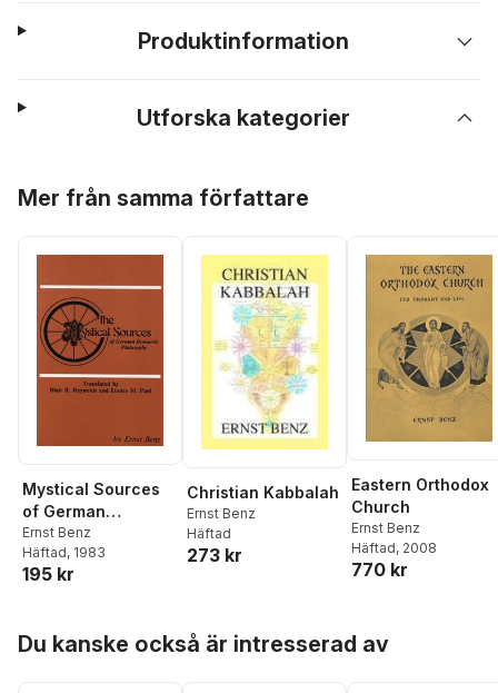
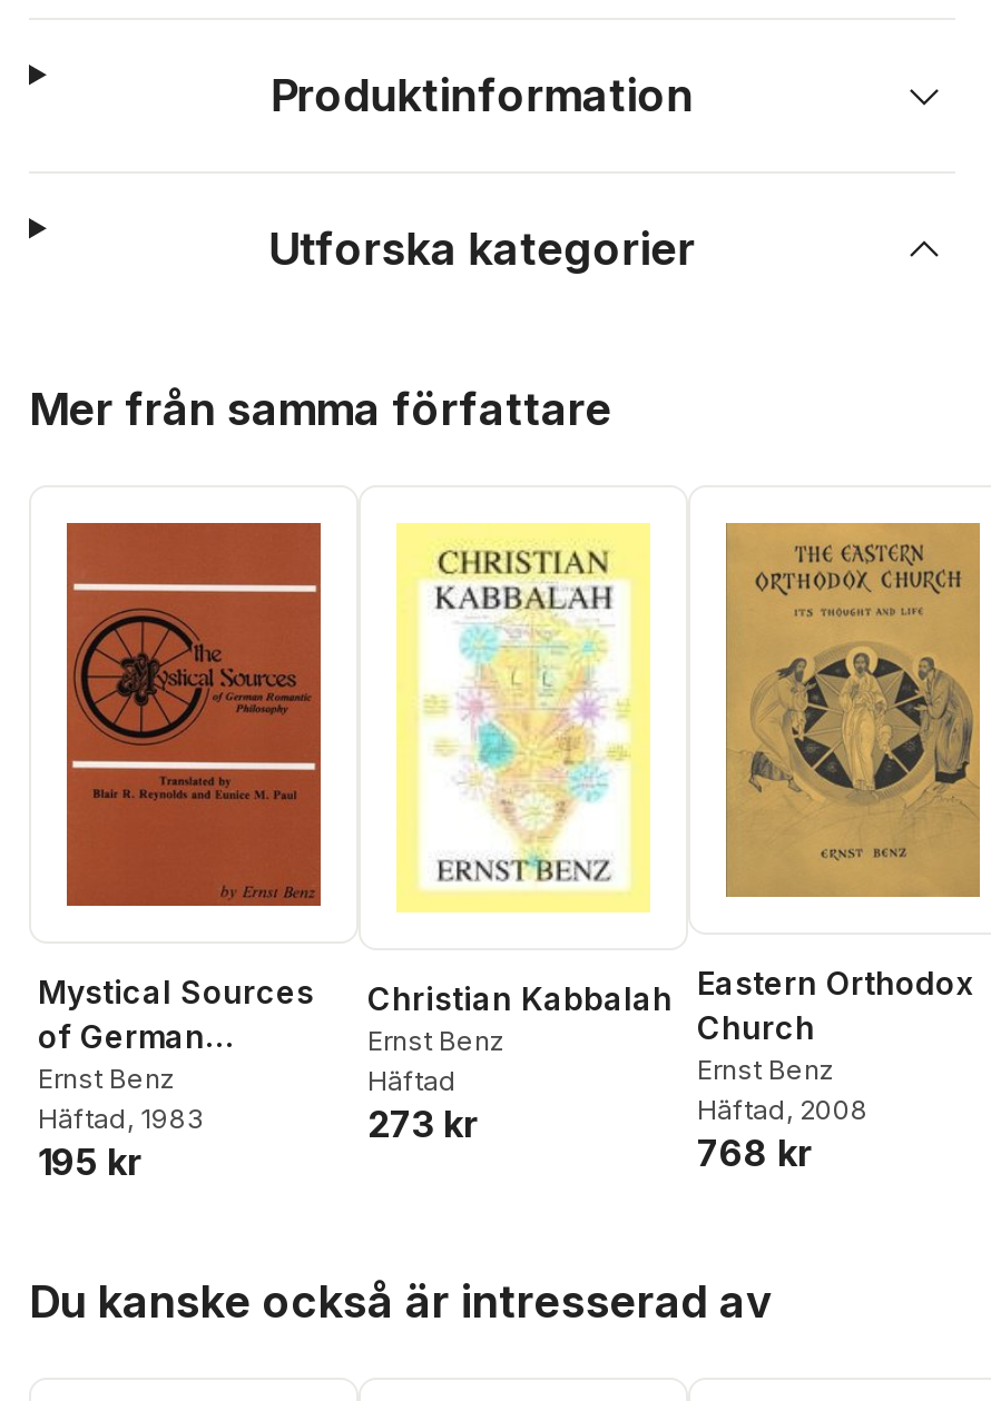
- 770 kr
+ 768 kr
